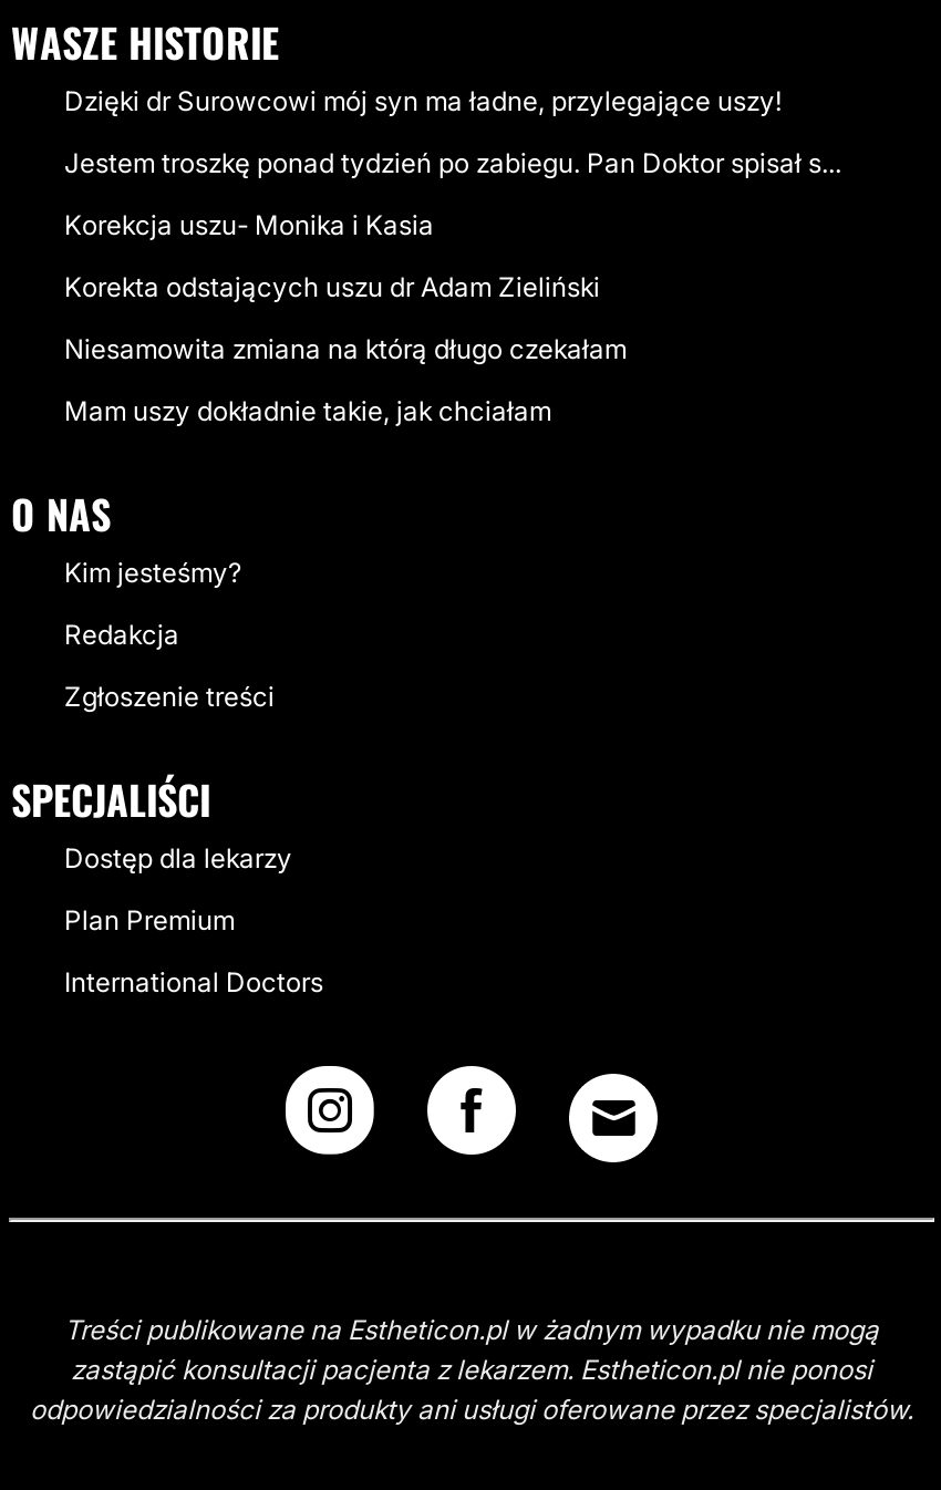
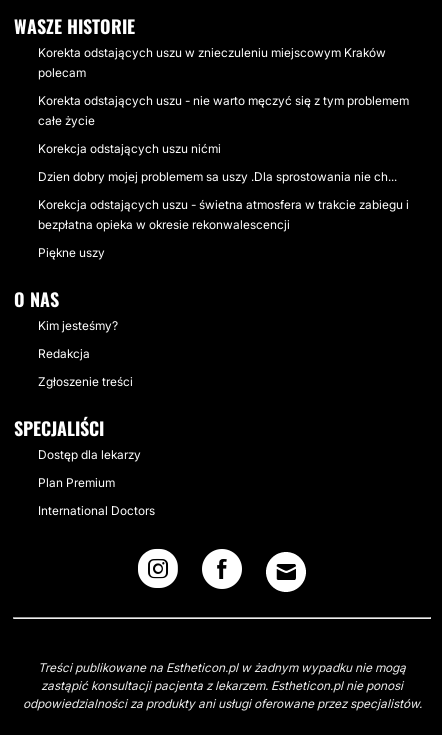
- Dzięki dr Surowcowi mój syn ma ładne, przylegające uszy!
+ Korekta odstających uszu w znieczuleniu miejscowym Kraków
+ polecam

- Jestem troszkę ponad tydzień po zabiegu. Pan Doktor spisał s...
+ Korekta odstających uszu - nie warto męczyć się z tym problemem
+ całe życie

- Korekcja uszu- Monika i Kasia
+ Korekcja odstających uszu nićmi

- Korekta odstających uszu dr Adam Zieliński
+ Dzien dobry mojej problemem sa uszy .Dla sprostowania nie ch...

- Niesamowita zmiana na którą długo czekałam
+ Korekcja odstających uszu - świetna atmosfera w trakcie zabiegu i
+ bezpłatna opieka w okresie rekonwalescencji

- Mam uszy dokładnie takie, jak chciałam
+ Piękne uszy
